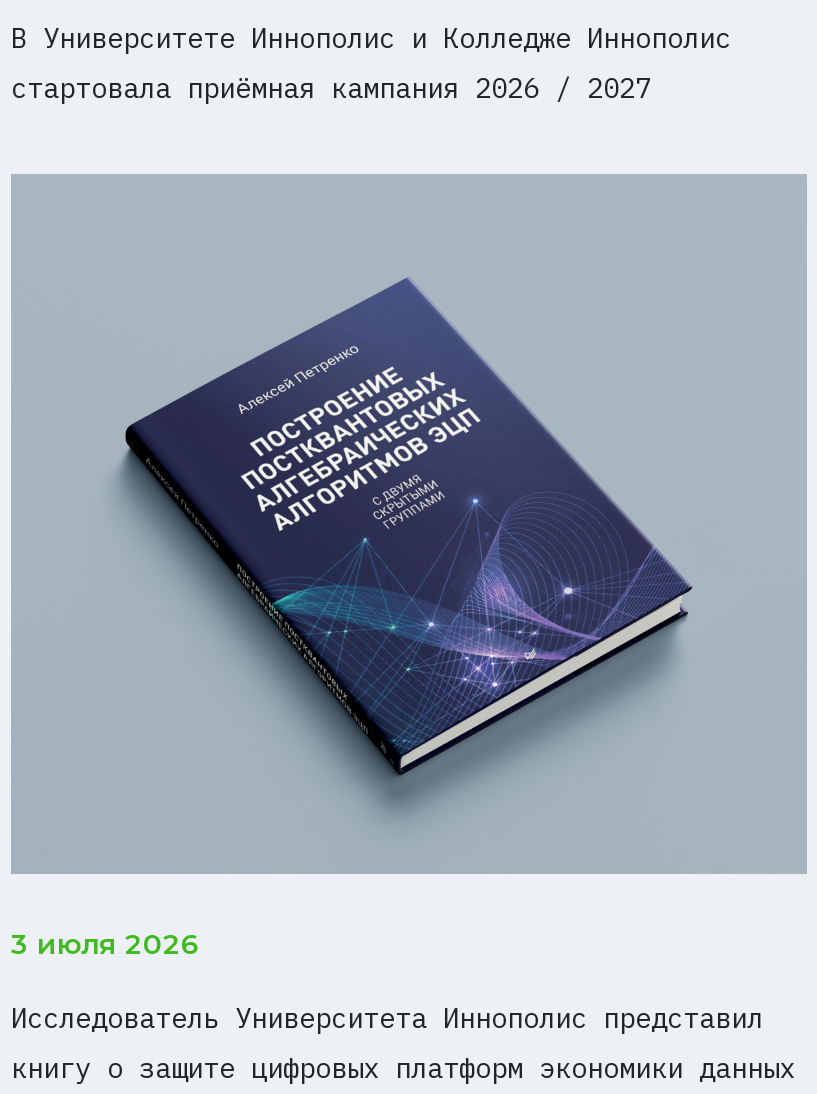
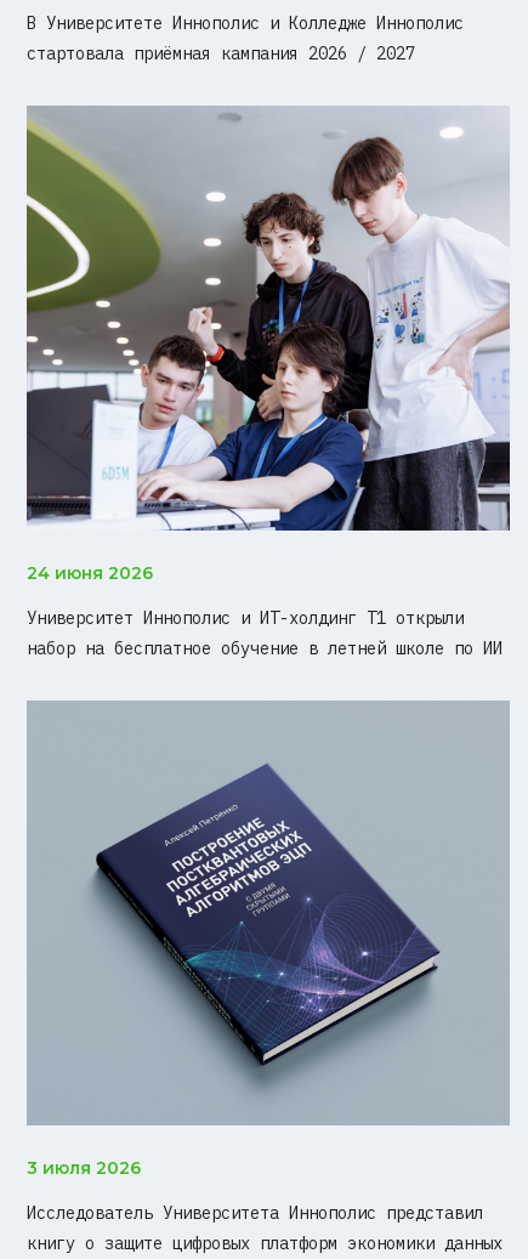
+ [image]
+ 24 июня 2026
+ Университет Иннополис и ИТ-холдинг Т1 открыли
+ набор на бесплатное обучение в летней школе по ИИ
